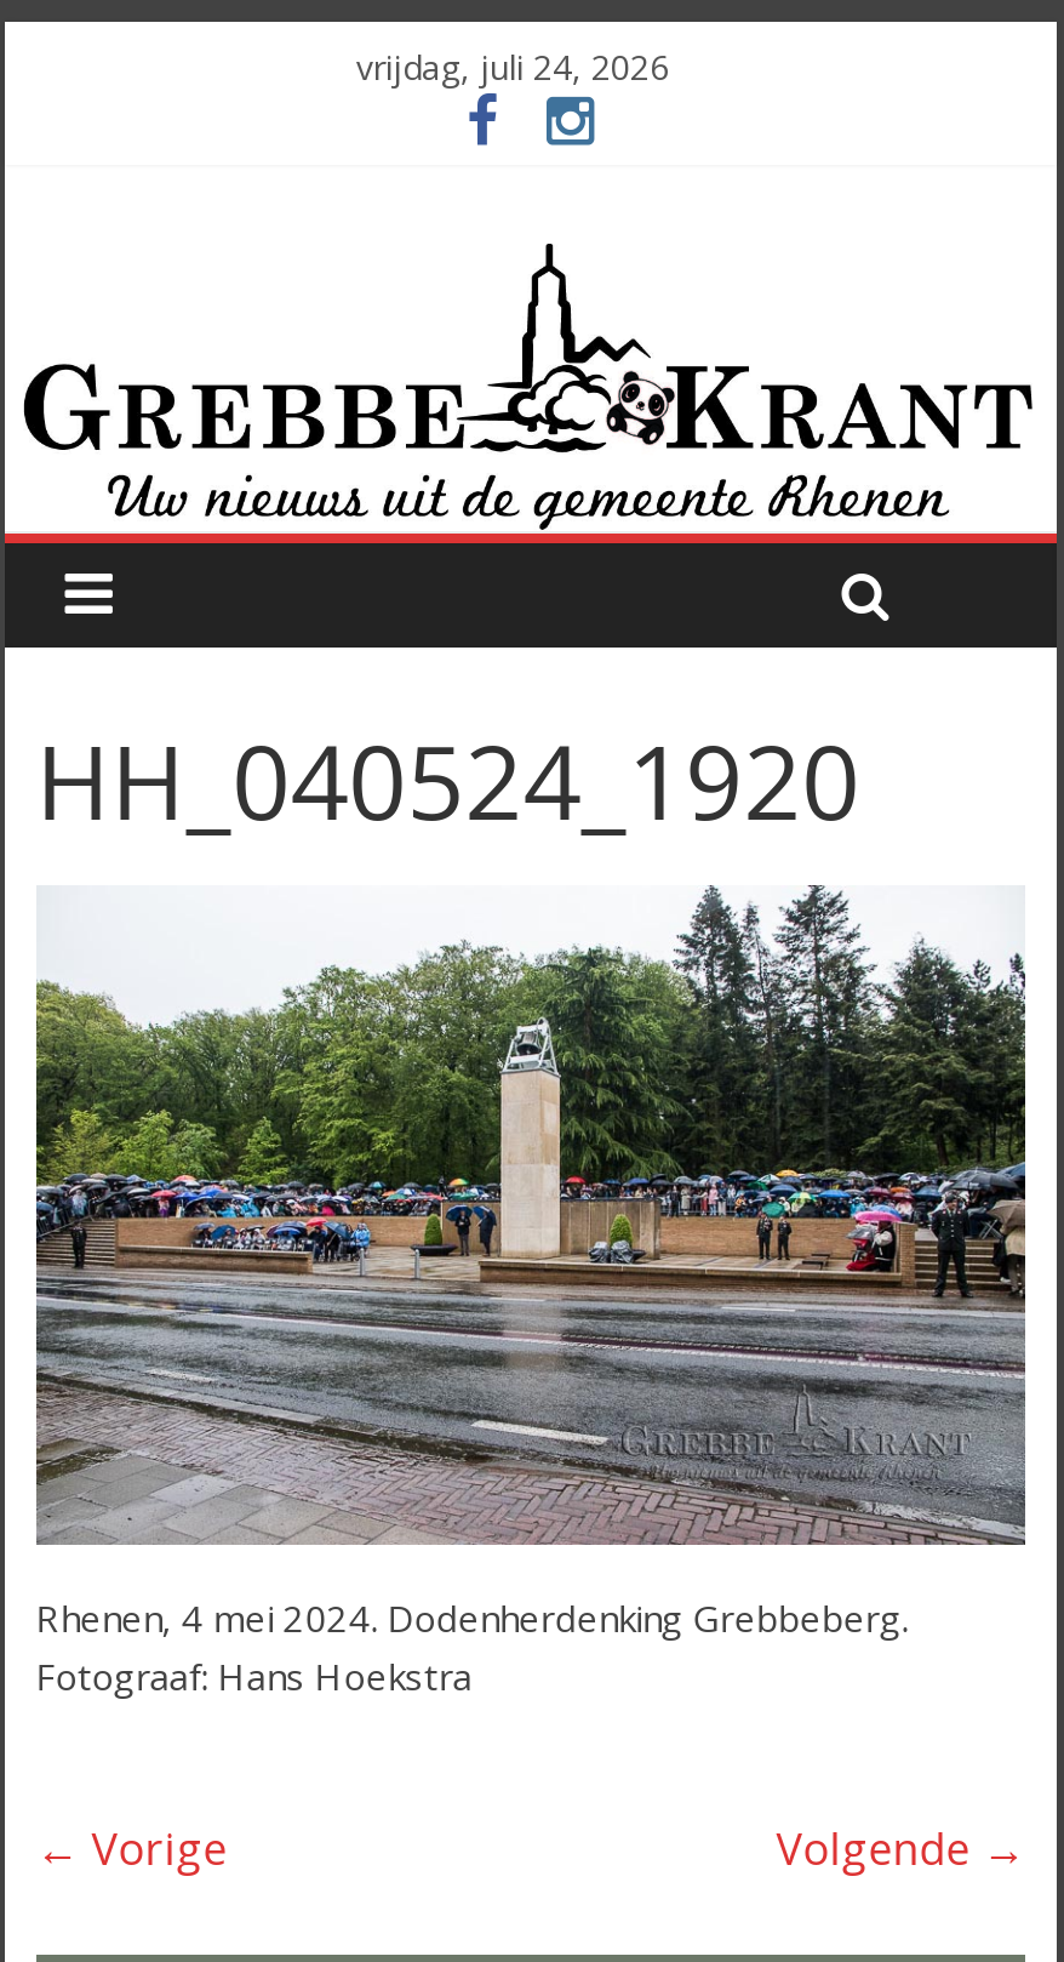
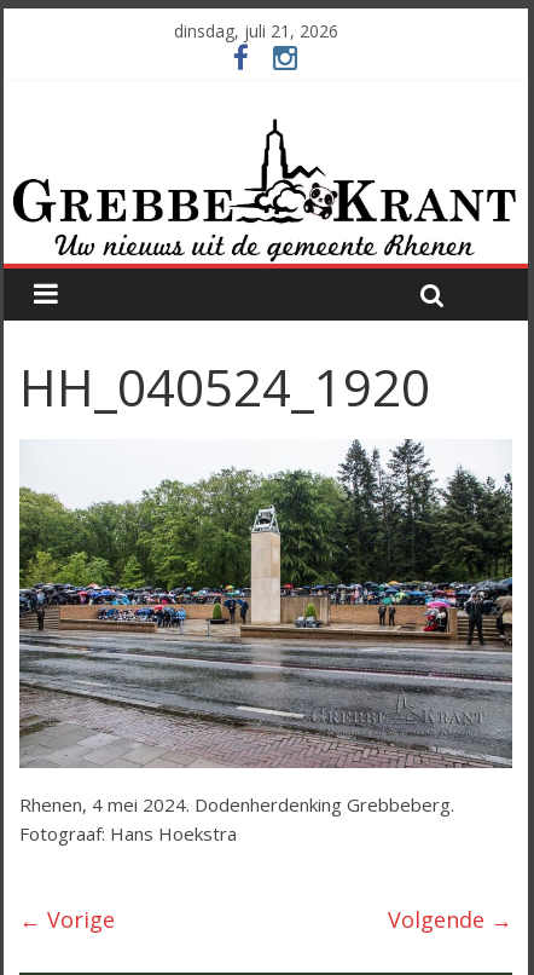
- vrijdag, juli 24, 2026
+ dinsdag, juli 21, 2026
